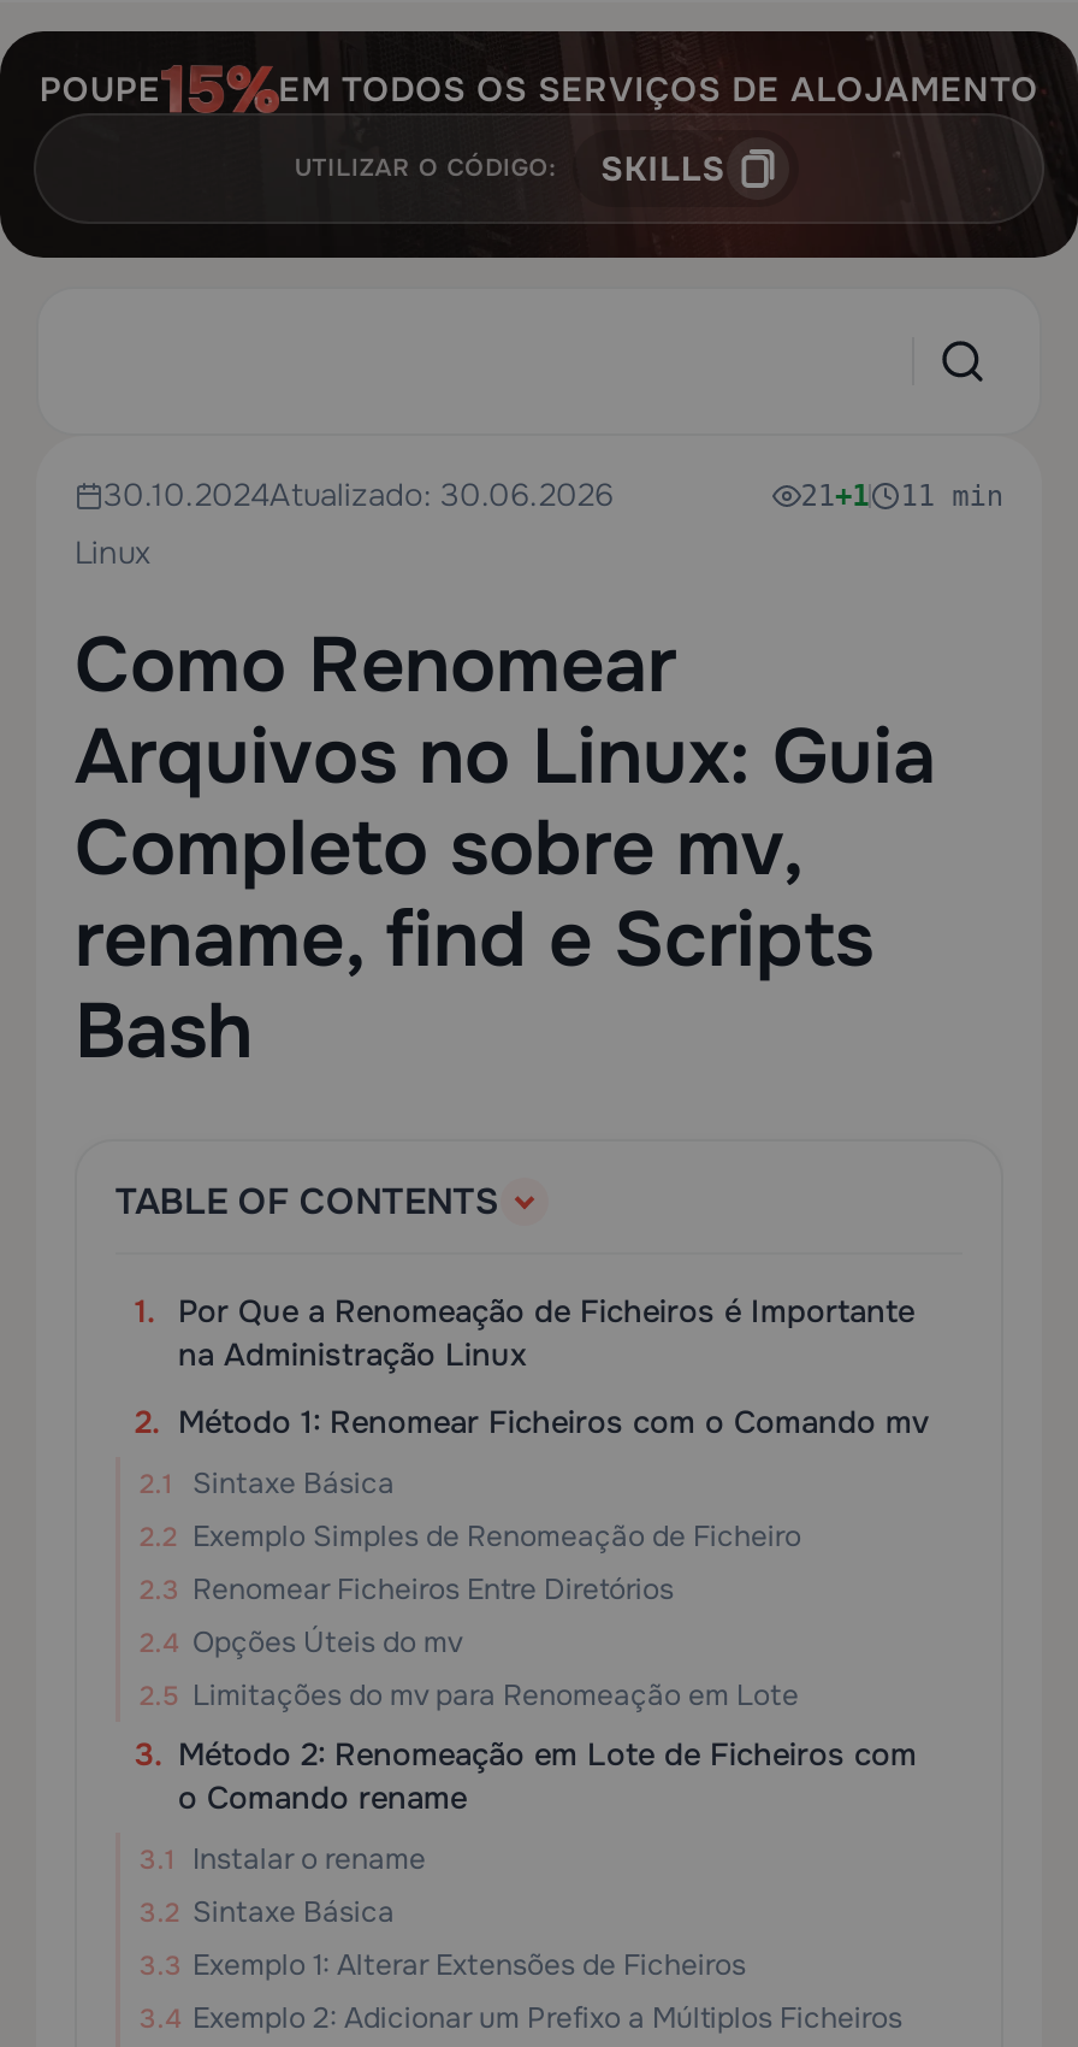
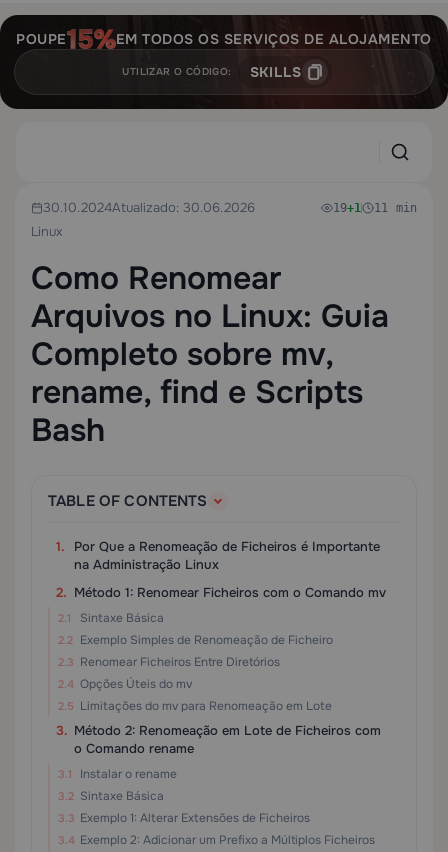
- 21+1 11 min
+ 19+1 11 min
